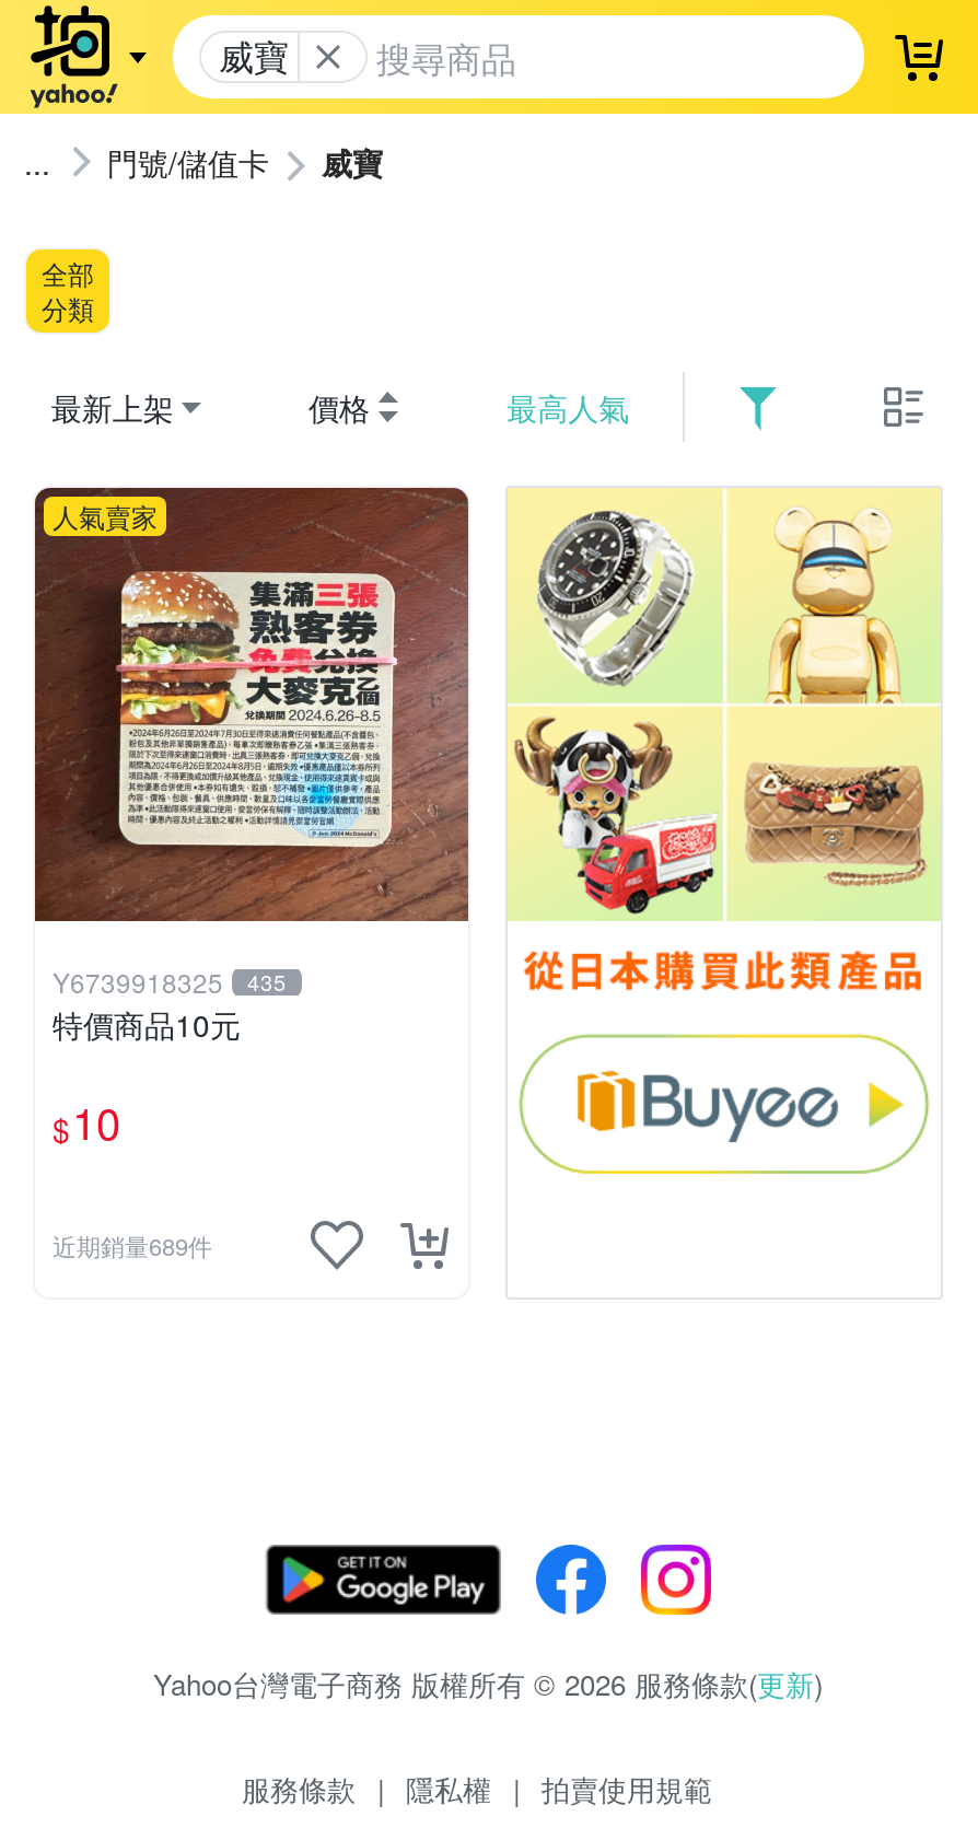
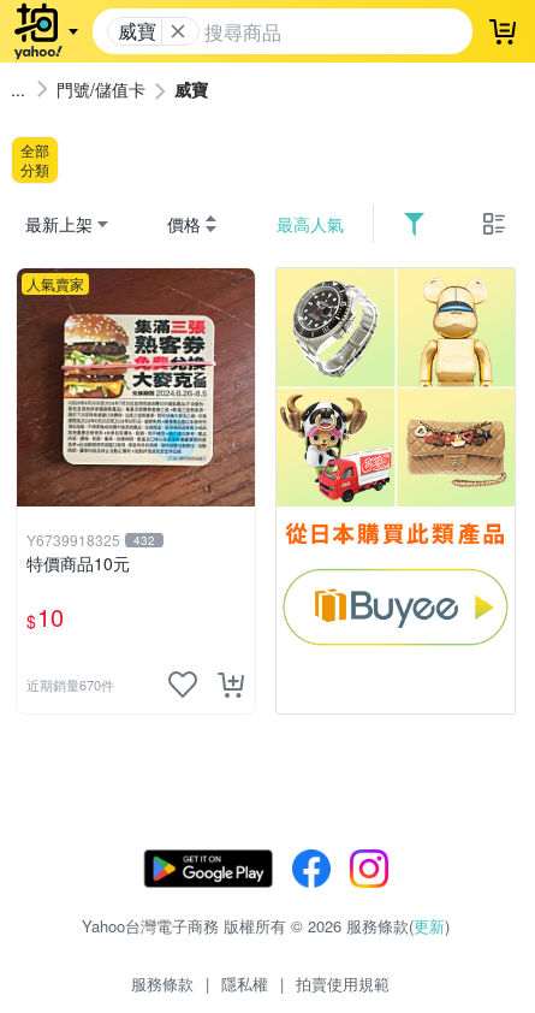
- Y6739918325 435
+ Y6739918325 432

- 近期銷量689件
+ 近期銷量670件
